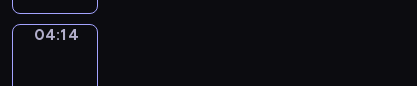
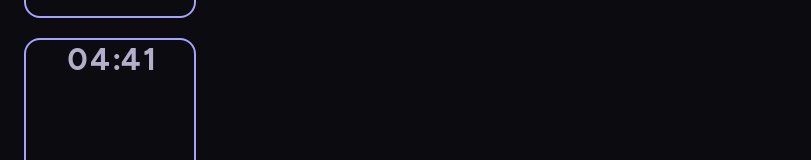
- 04:14
+ 04:41
